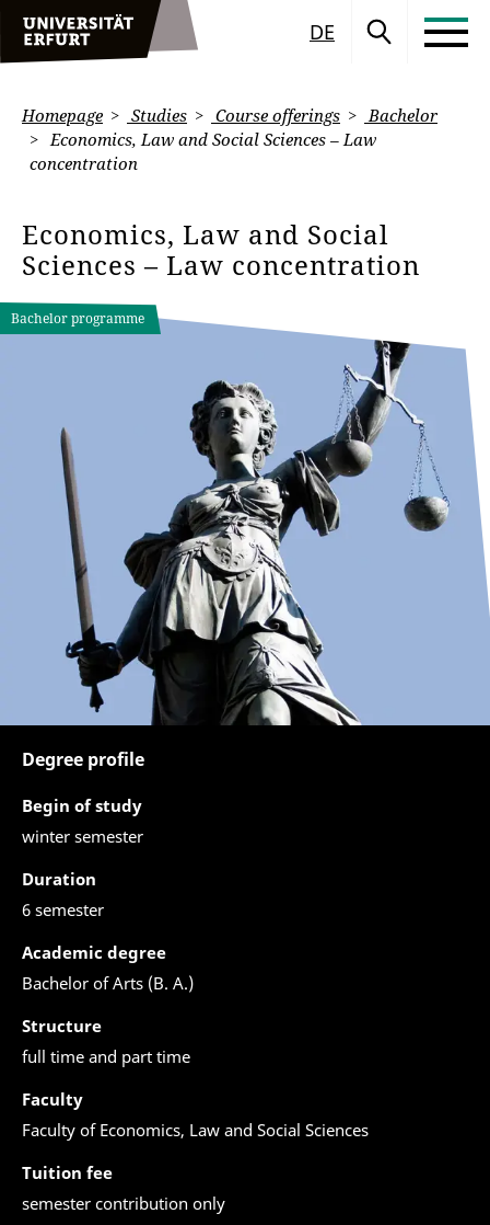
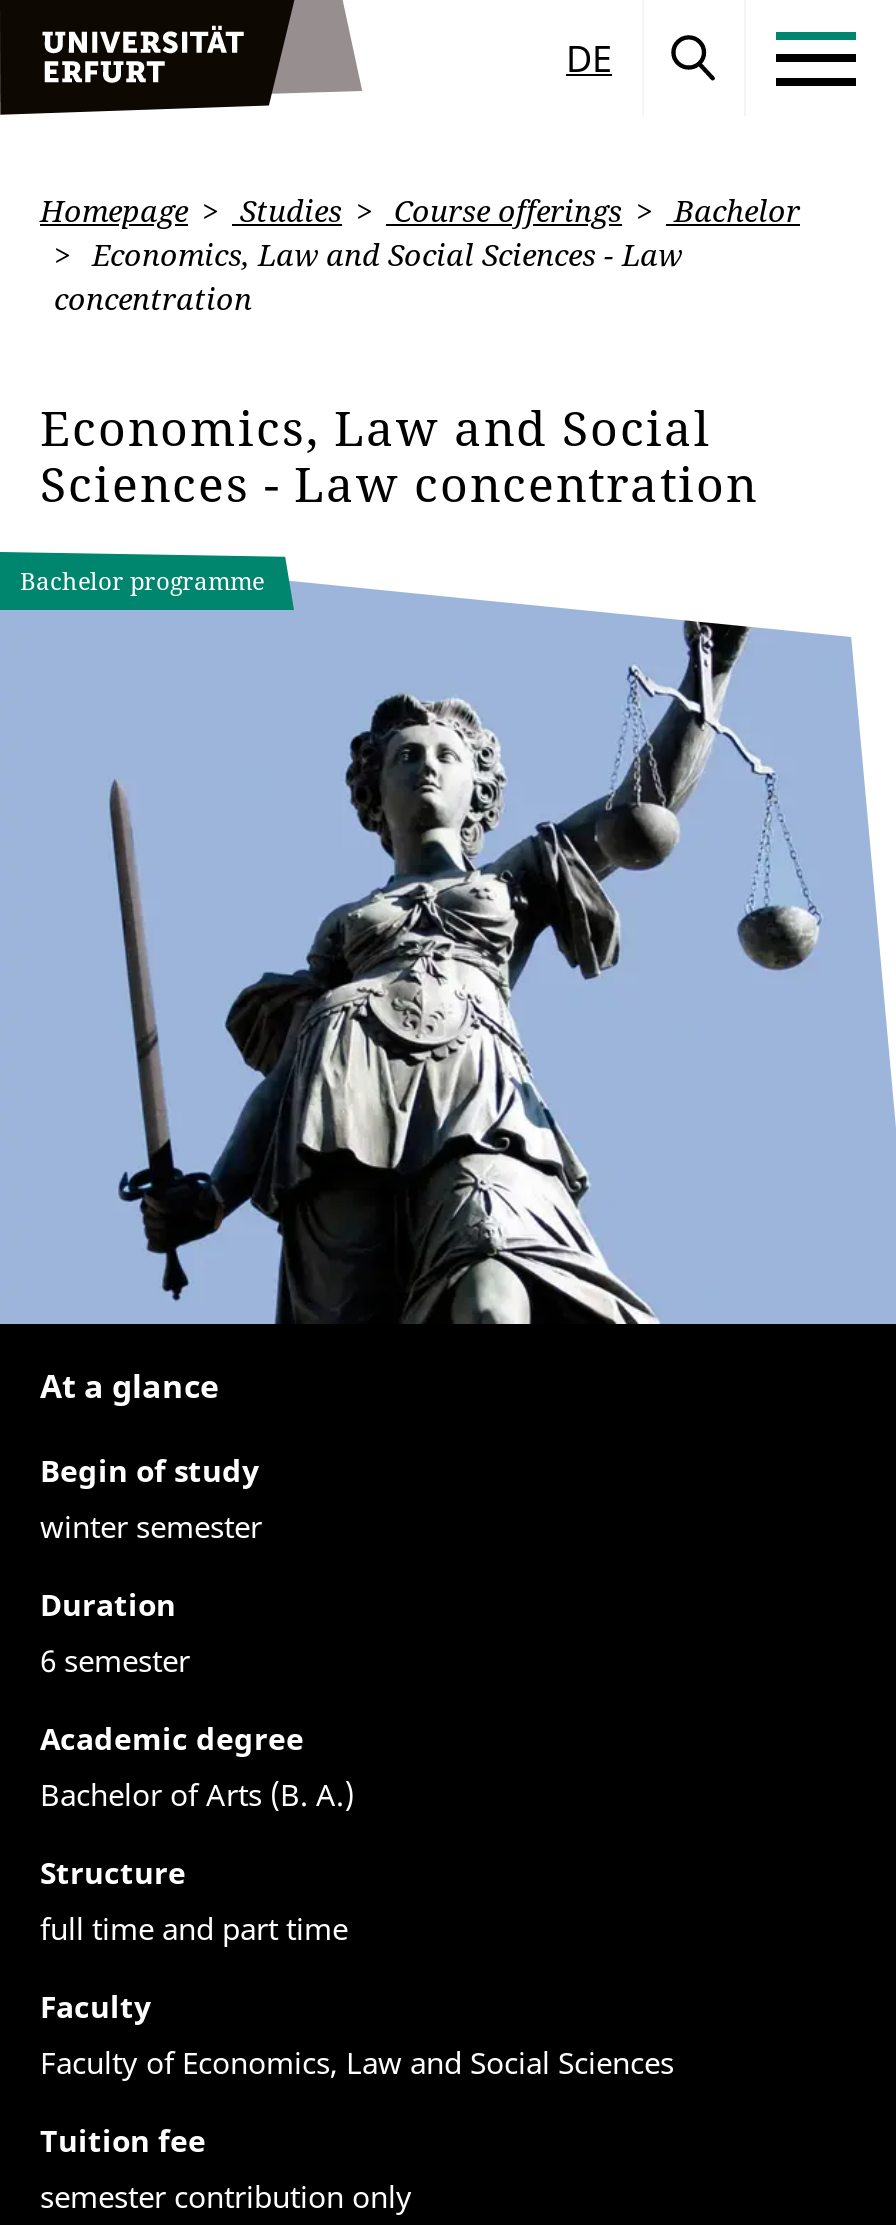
- Economics, Law and Social Sciences – Law
+ Economics, Law and Social Sciences - Law

- Sciences – Law concentration
+ Sciences - Law concentration

- Degree profile
+ At a glance
